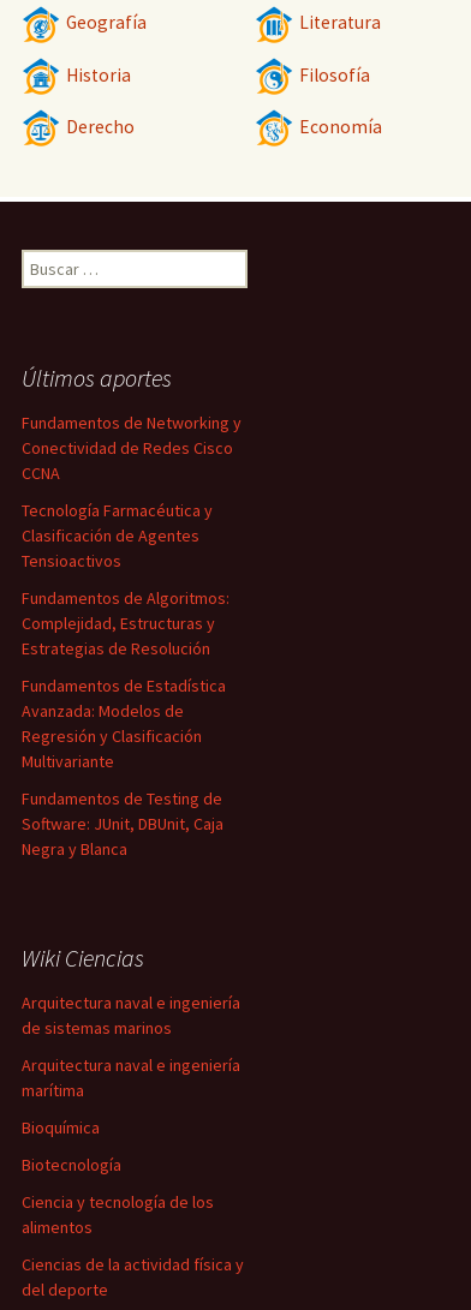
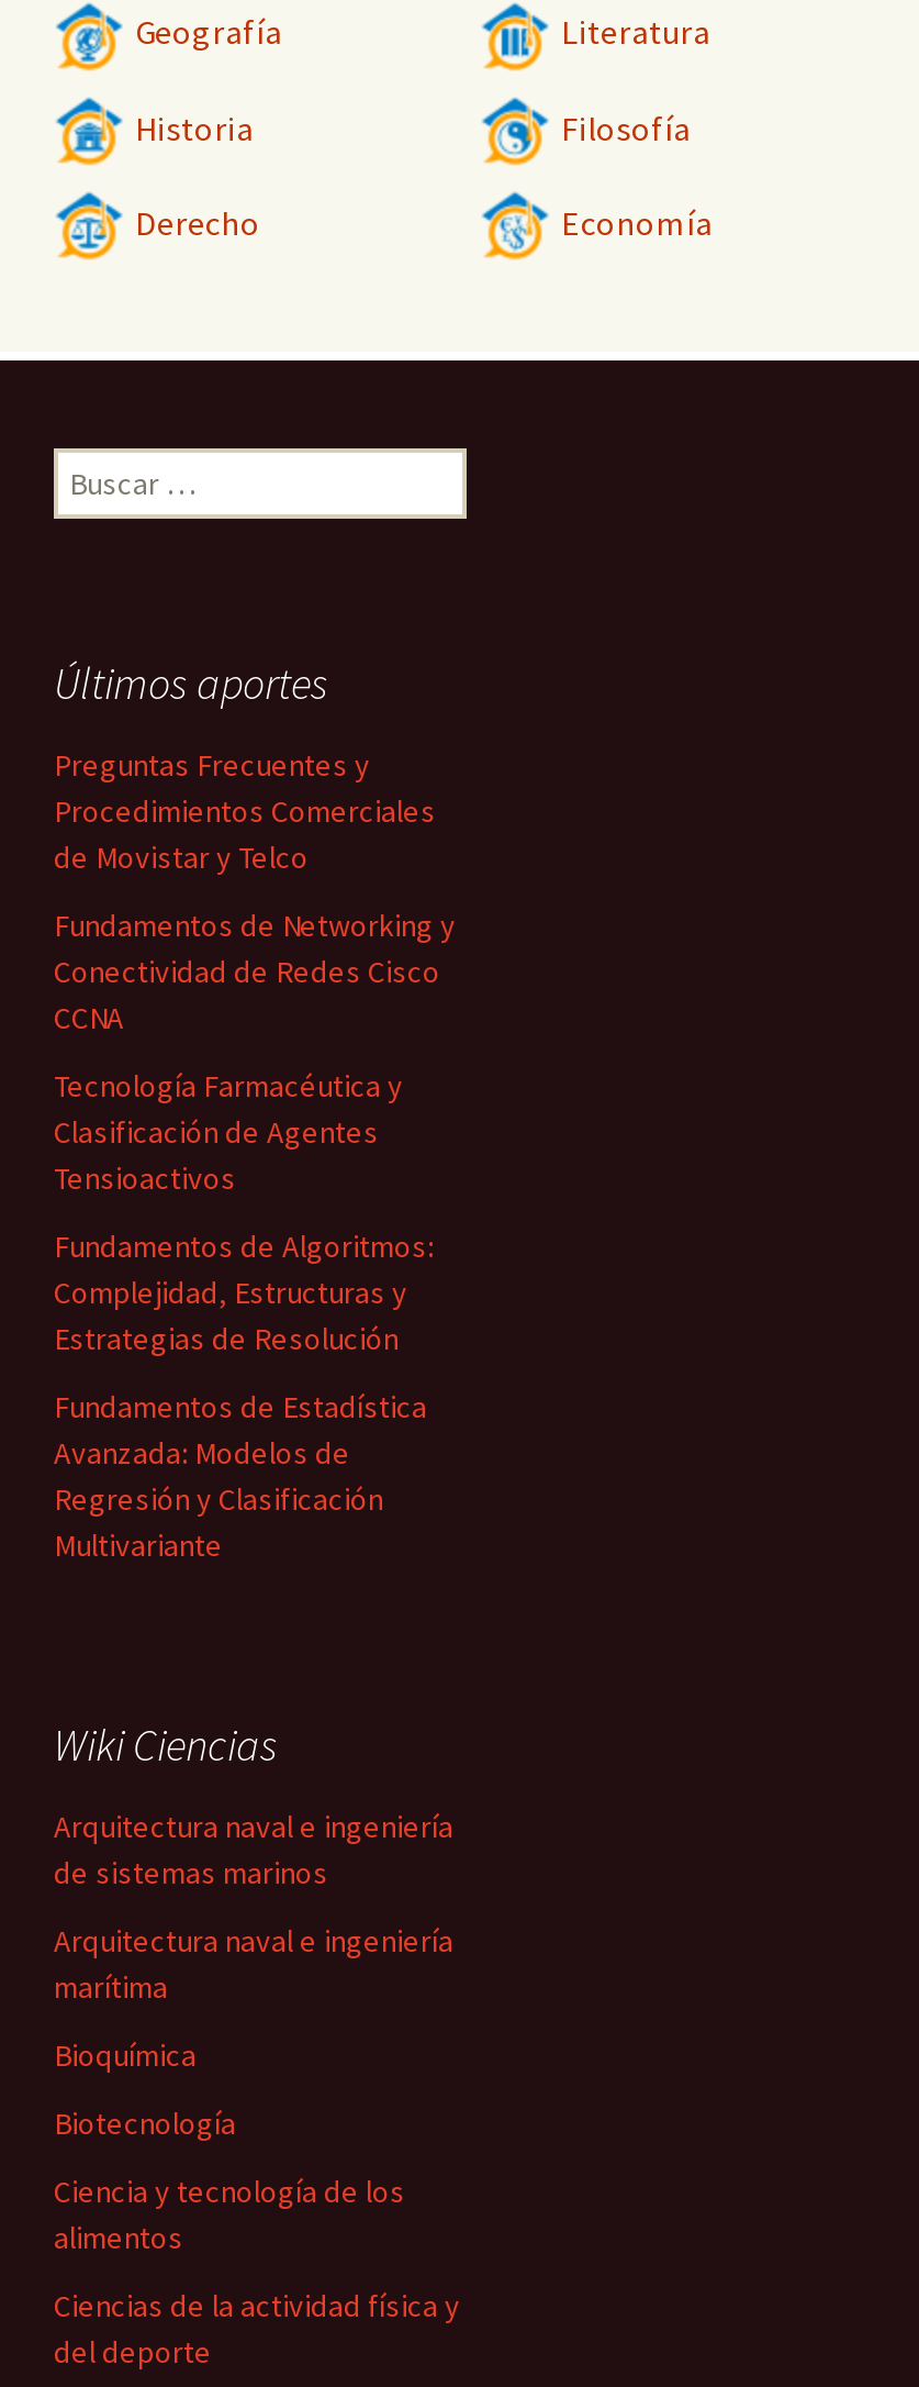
+ Preguntas Frecuentes y
+ Procedimientos Comerciales
+ de Movistar y Telco

moved down: Fundamentos de Networking y | Conectividad de Redes Cisco | CCNA | ... | Regresión y Clasificación | Multivariante

- Fundamentos de Testing de
- Software: JUnit, DBUnit, Caja
- Negra y Blanca
